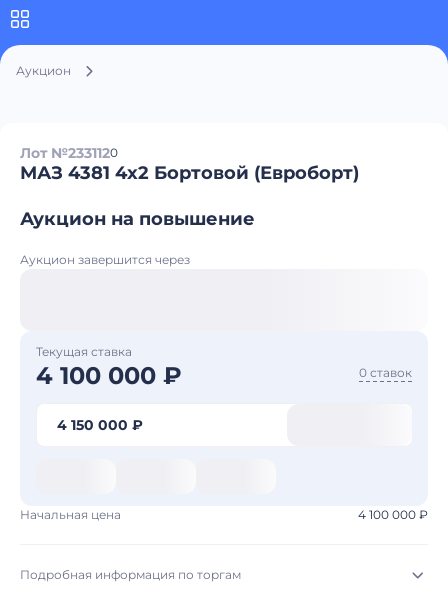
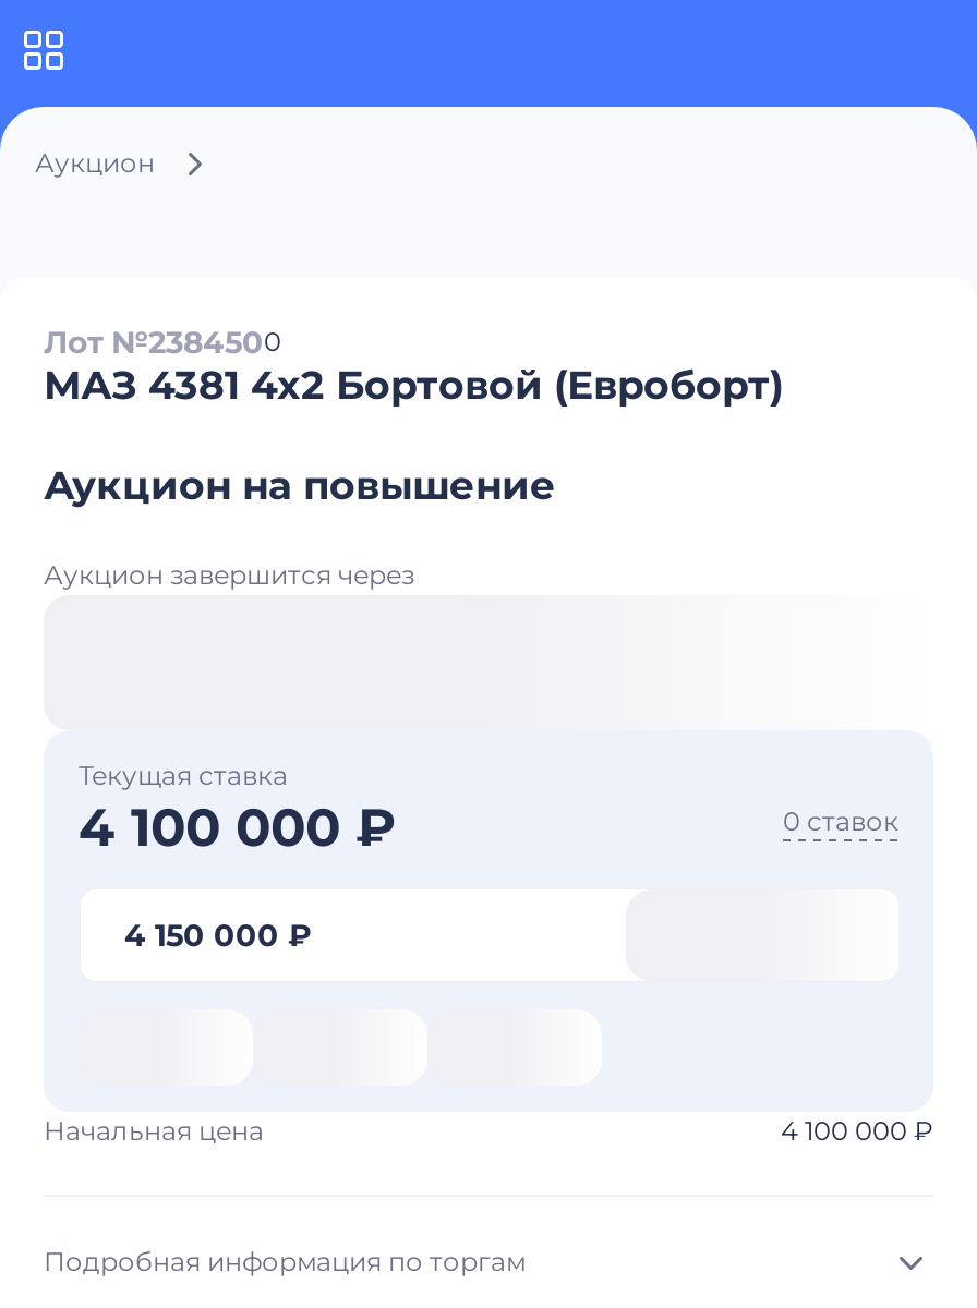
- Лот №2331120
+ Лот №2384500
